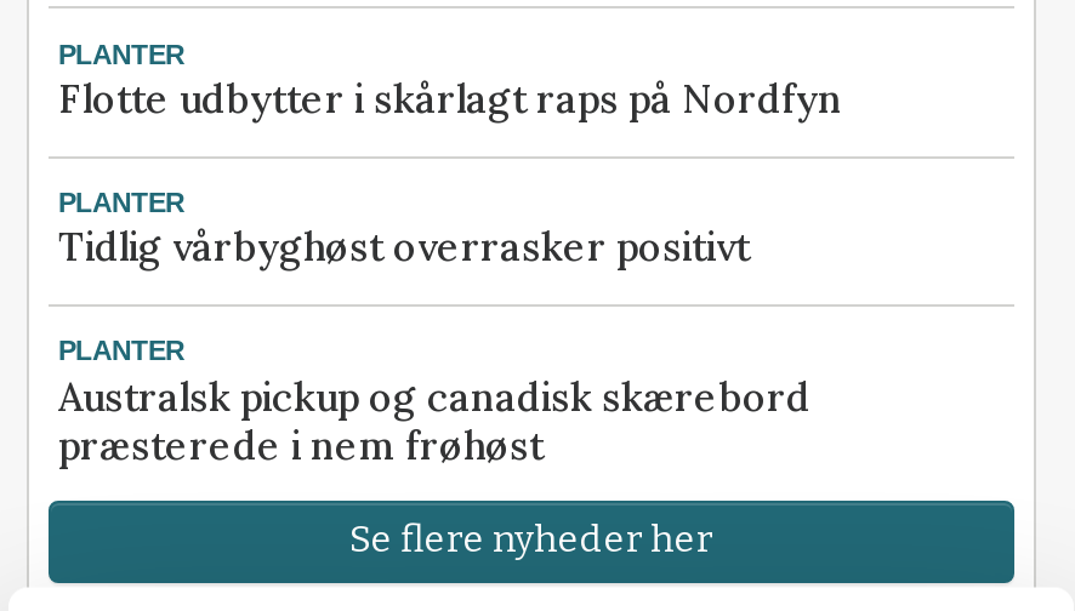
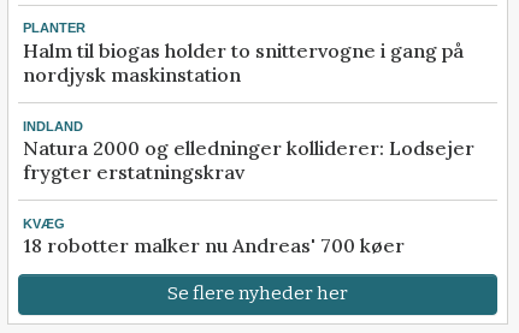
- Flotte udbytter i skårlagt raps på Nordfyn
+ Halm til biogas holder to snittervogne i gang på
+ nordjysk maskinstation

- PLANTER
- Tidlig vårbyghøst overrasker positivt
+ INDLAND
+ Natura 2000 og elledninger kolliderer: Lodsejer
+ frygter erstatningskrav

- PLANTER
- Australsk pickup og canadisk skærebord
- præsterede i nem frøhøst
+ KVÆG
+ 18 robotter malker nu Andreas' 700 køer
